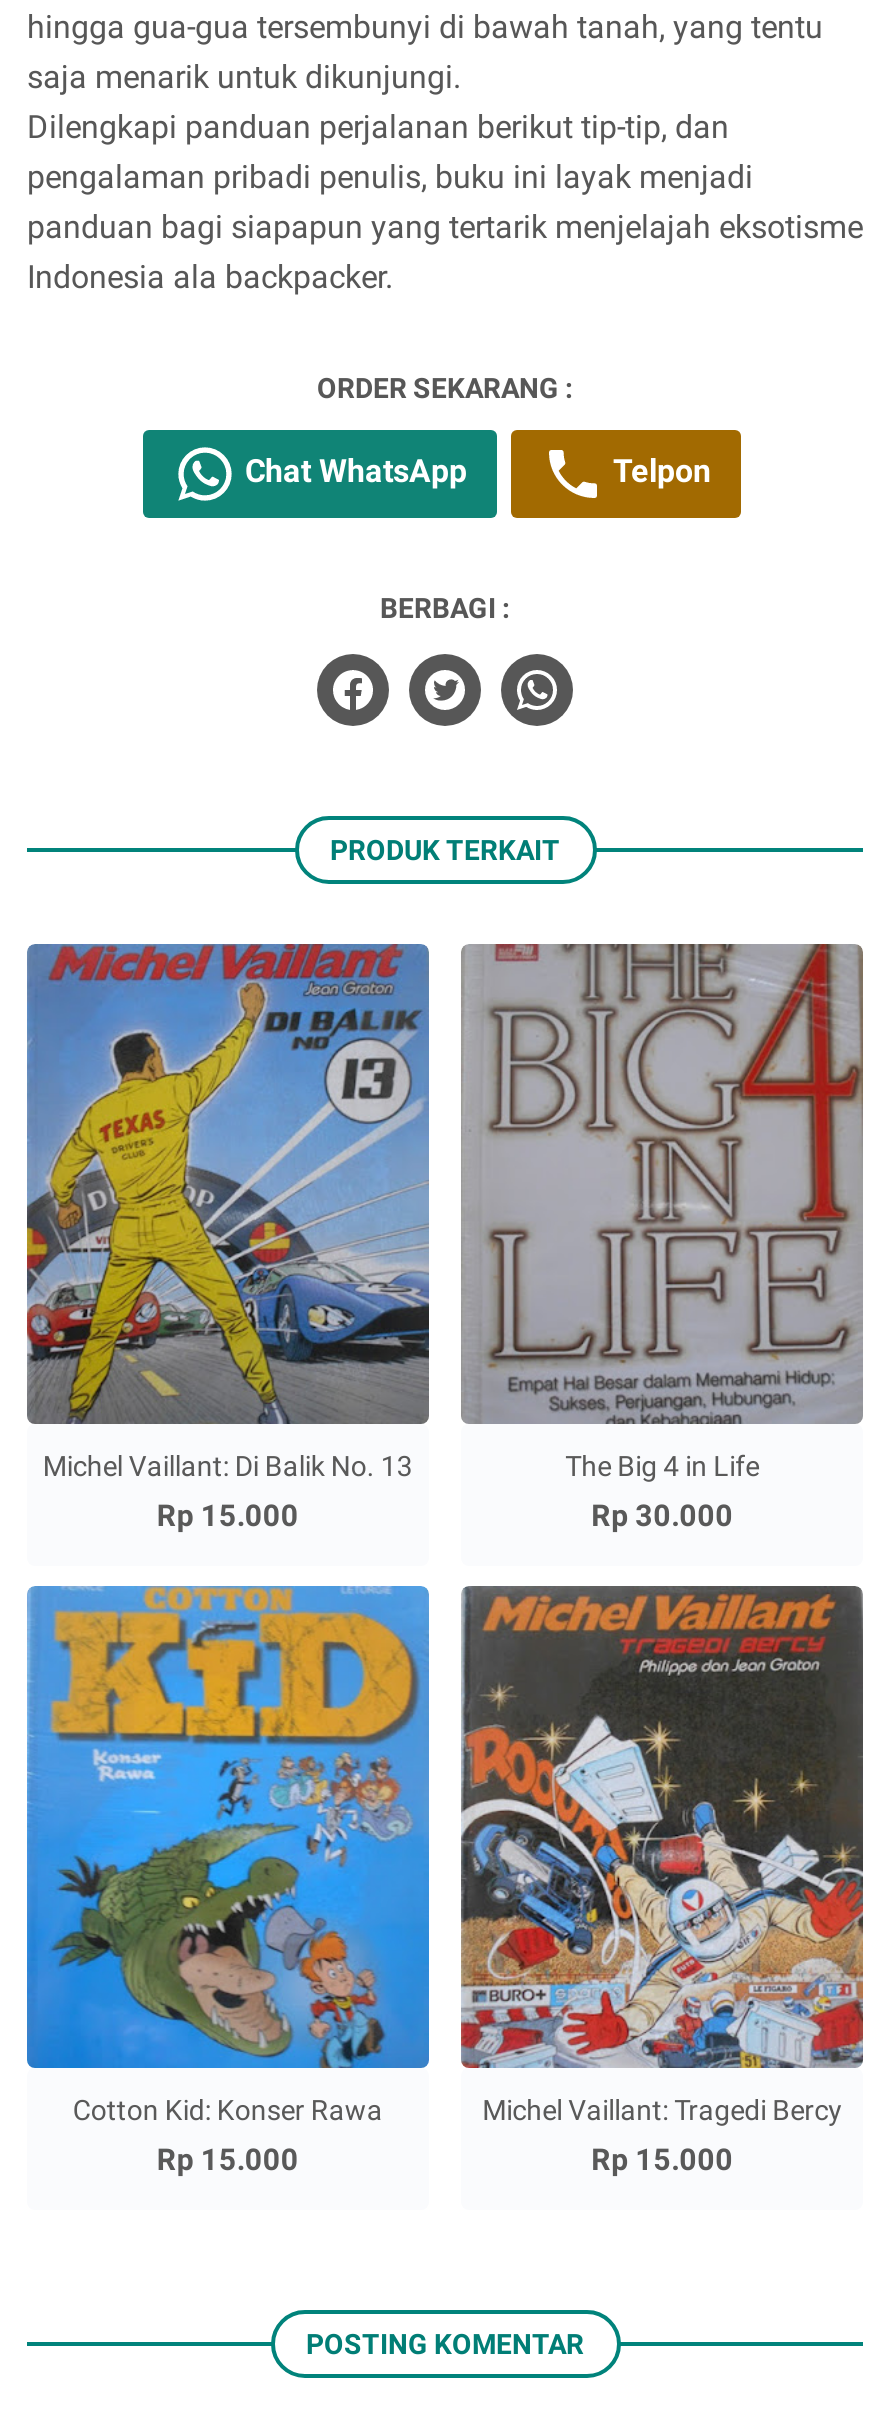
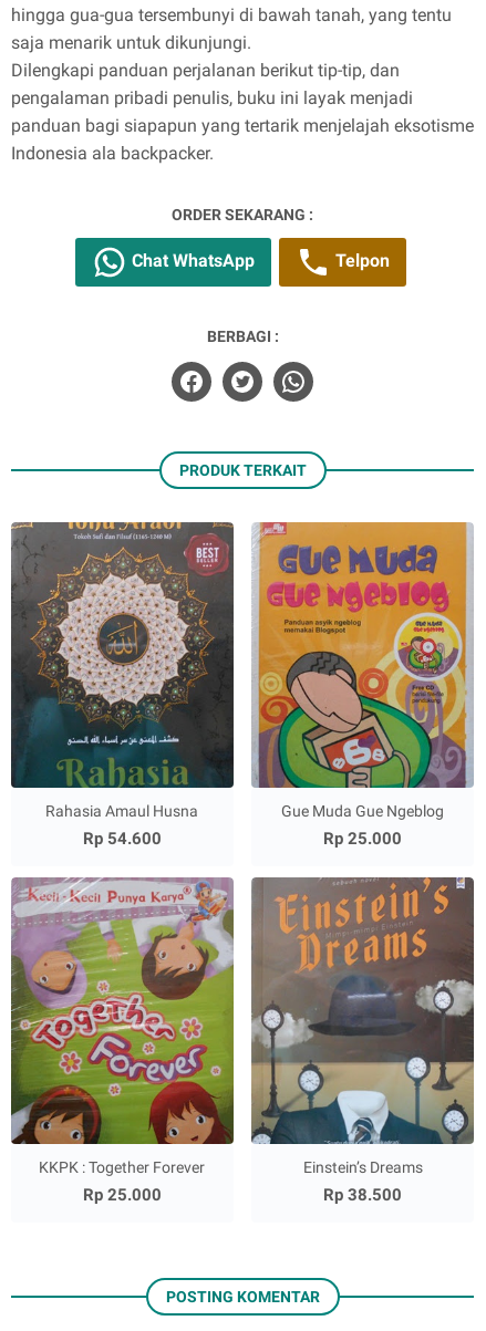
- [image]
- Michel Vaillant: Di Balik No. 13
- Rp 15.000
+ [image]
+ Rahasia Amaul Husna
+ Rp 54.600

- [image]
- The Big 4 in Life
- Rp 30.000
+ [image]
+ Gue Muda Gue Ngeblog
+ Rp 25.000

- [image]
- Cotton Kid: Konser Rawa
- Rp 15.000
+ [image]
+ KKPK : Together Forever
+ Rp 25.000

- [image]
- Michel Vaillant: Tragedi Bercy
- Rp 15.000
+ [image]
+ Einstein’s Dreams
+ Rp 38.500
